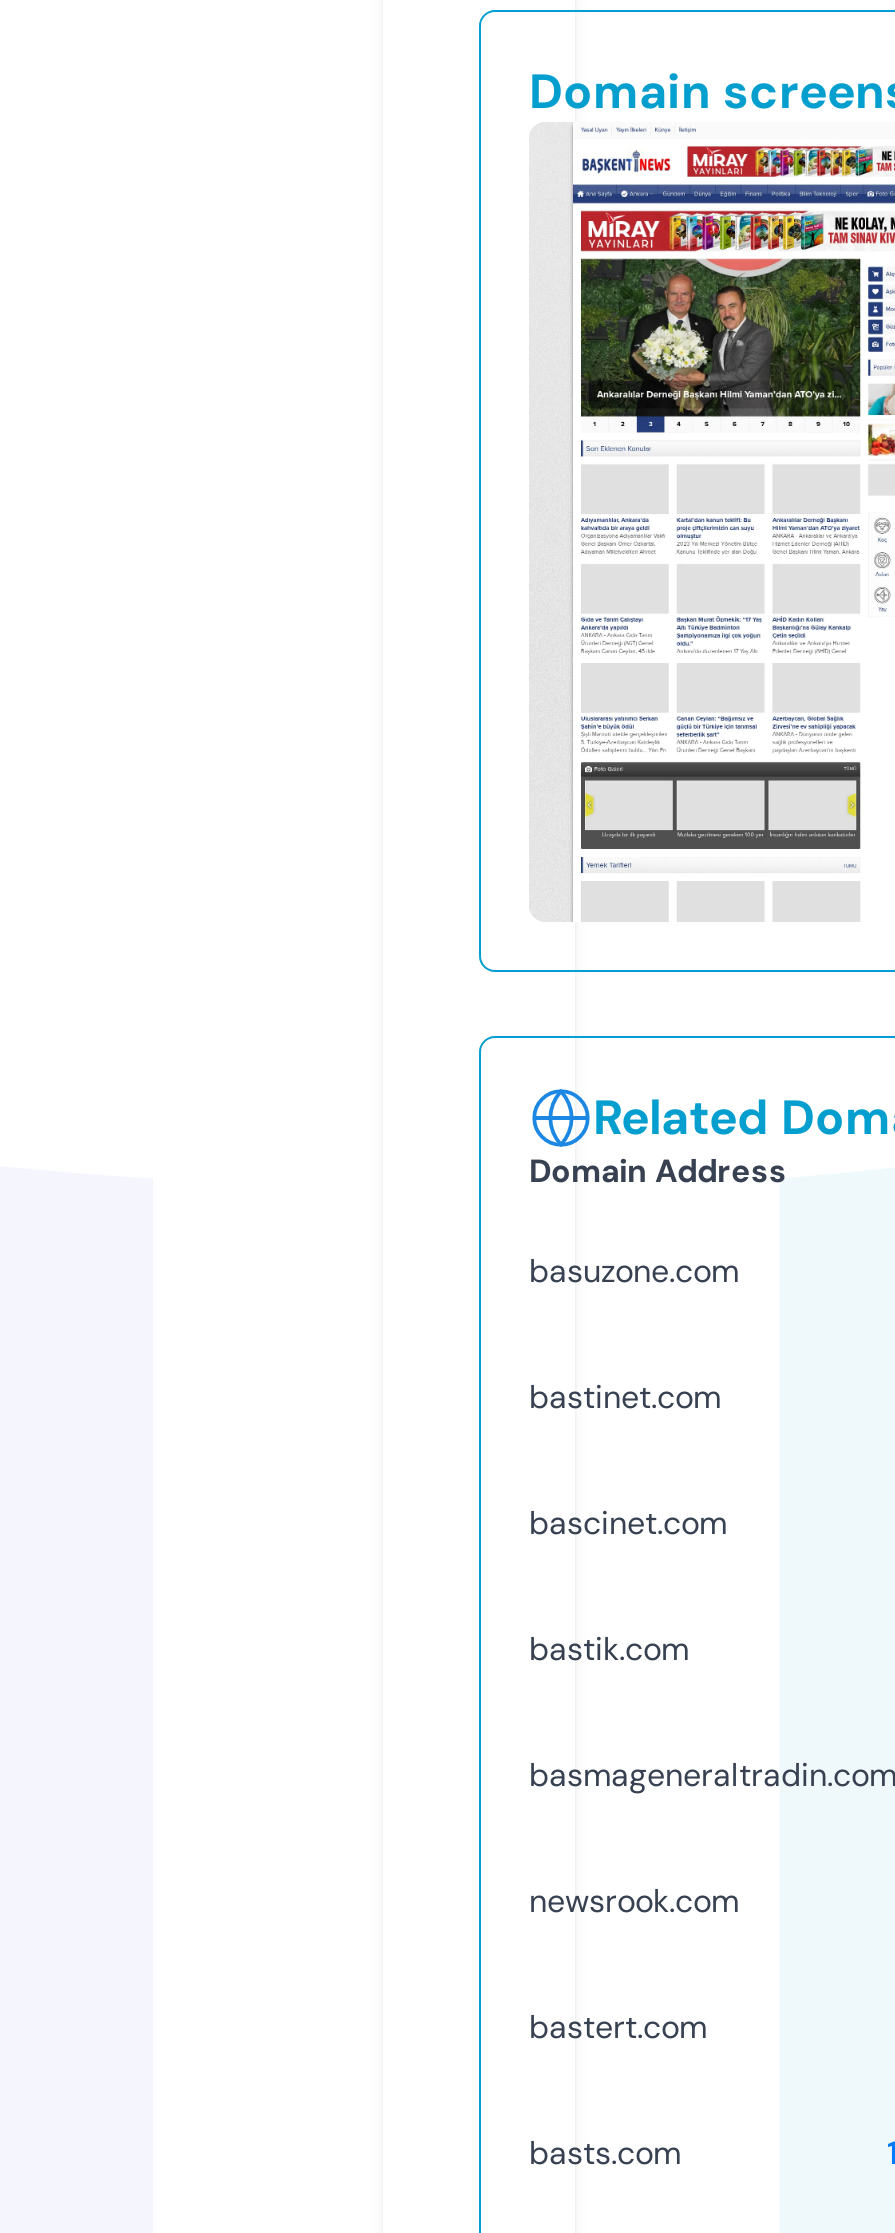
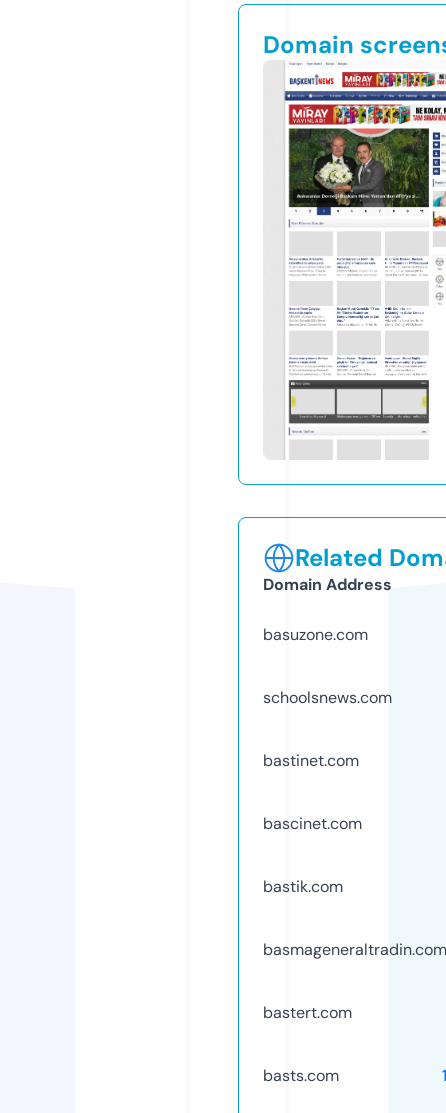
+ schoolsnews.com

moved down: bastinet.com | bascinet.com | bastik.com | basmageneraltradin.com

- newsrook.com
